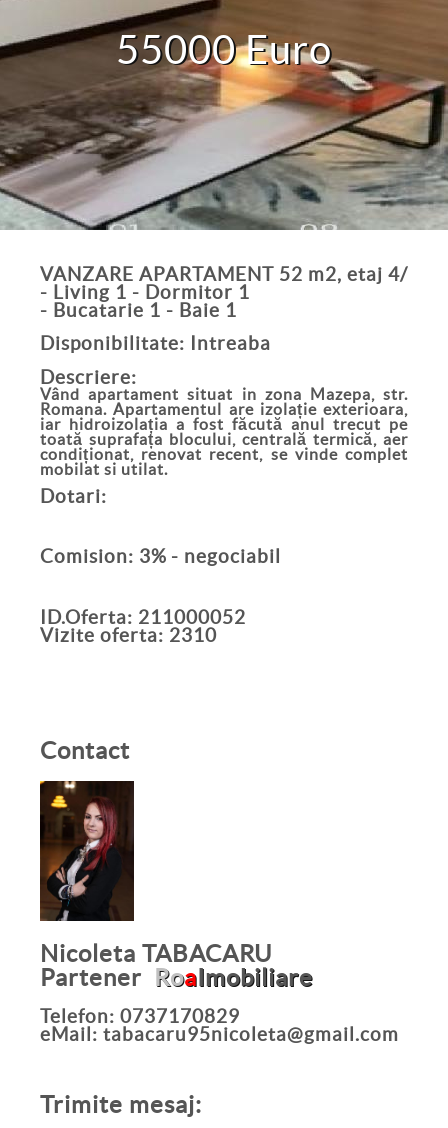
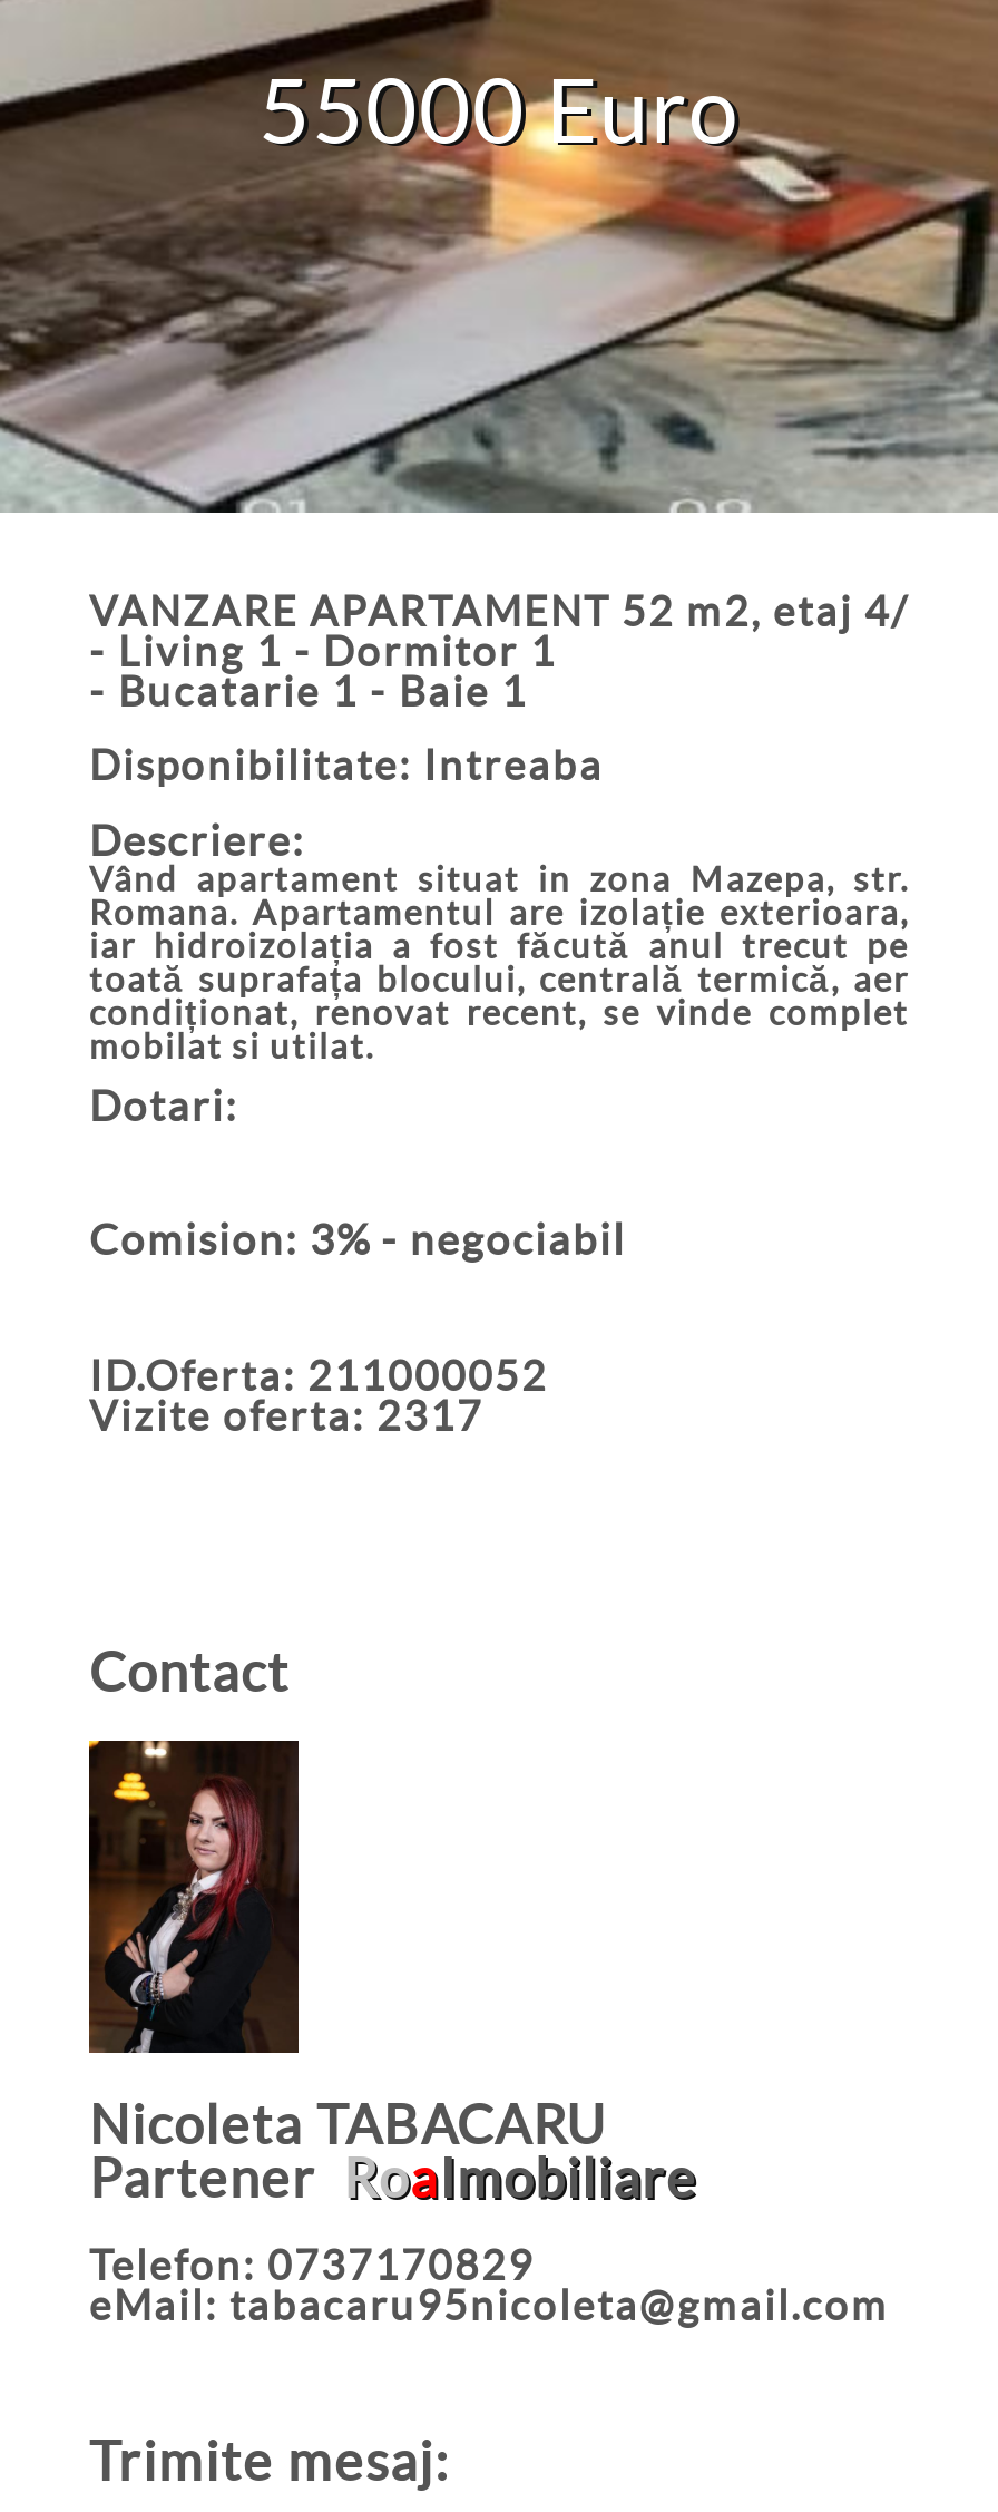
- Vizite oferta: 2310
+ Vizite oferta: 2317
